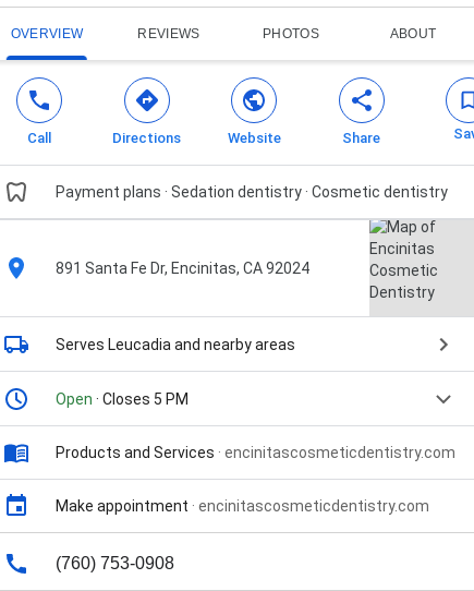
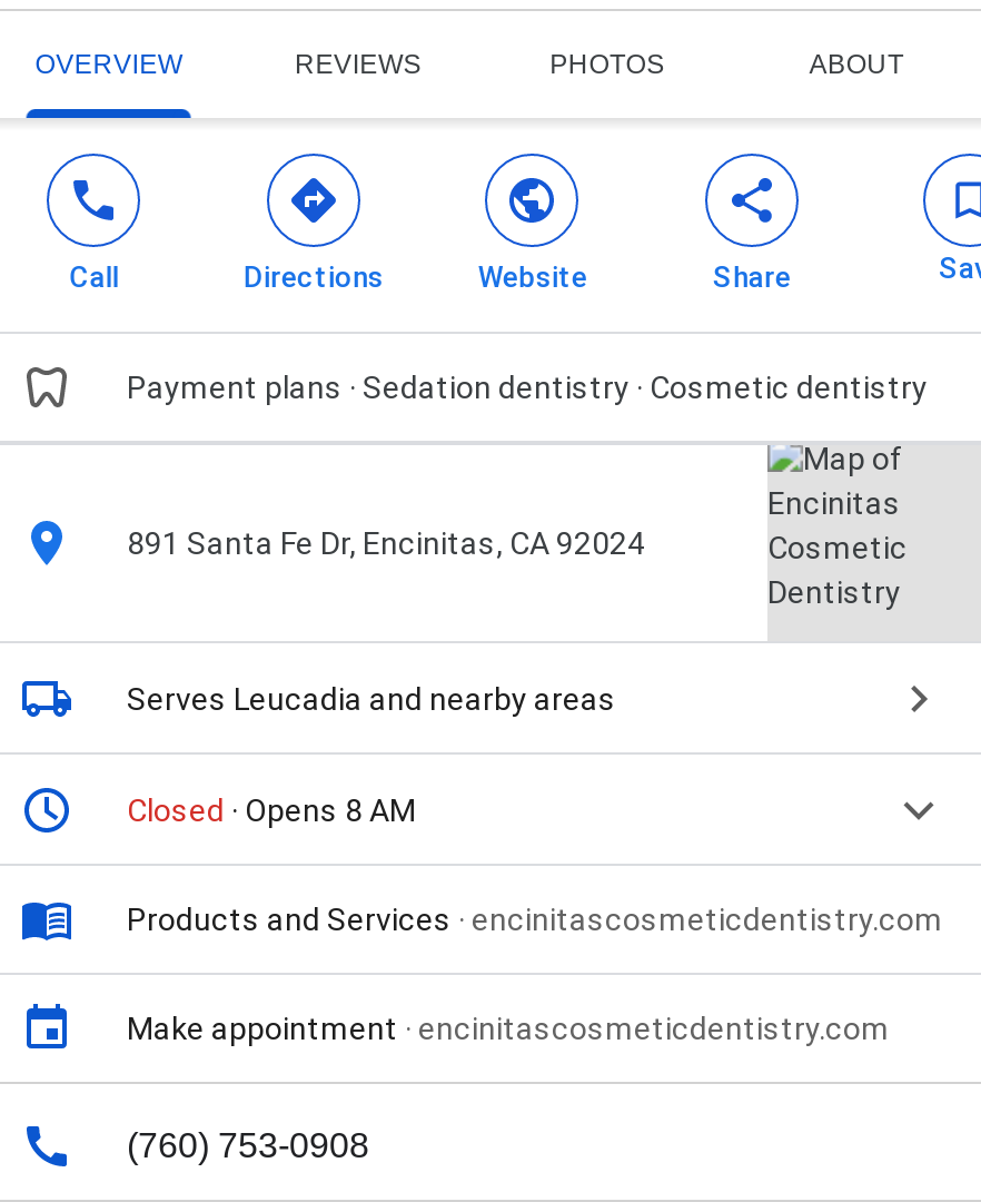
- Open · Closes 5 PM
+ Closed · Opens 8 AM
